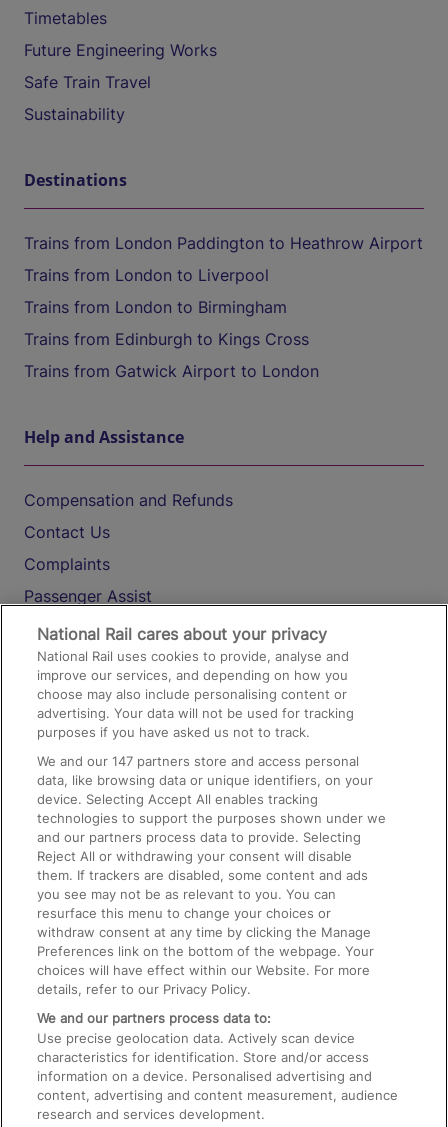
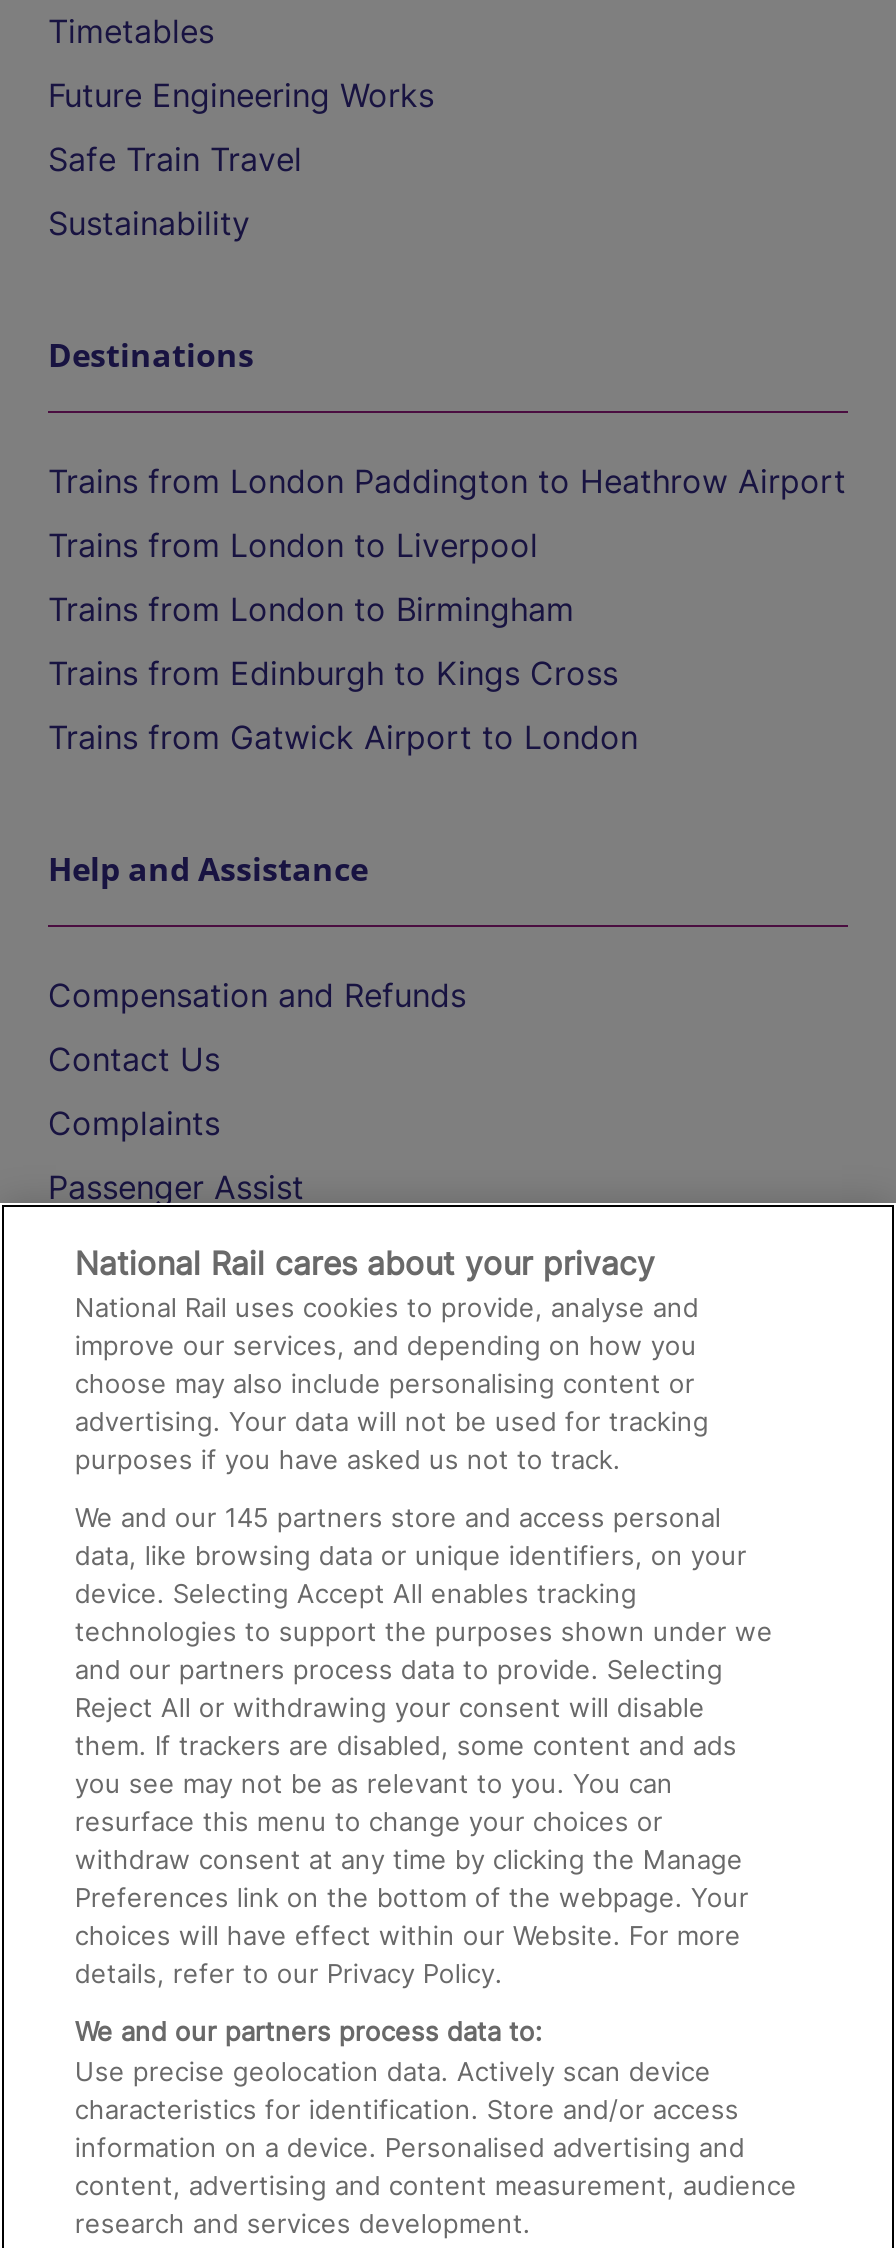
- We and our 147 partners store and access personal
+ We and our 145 partners store and access personal
